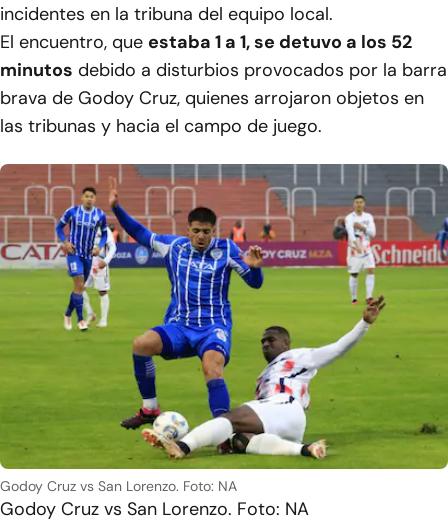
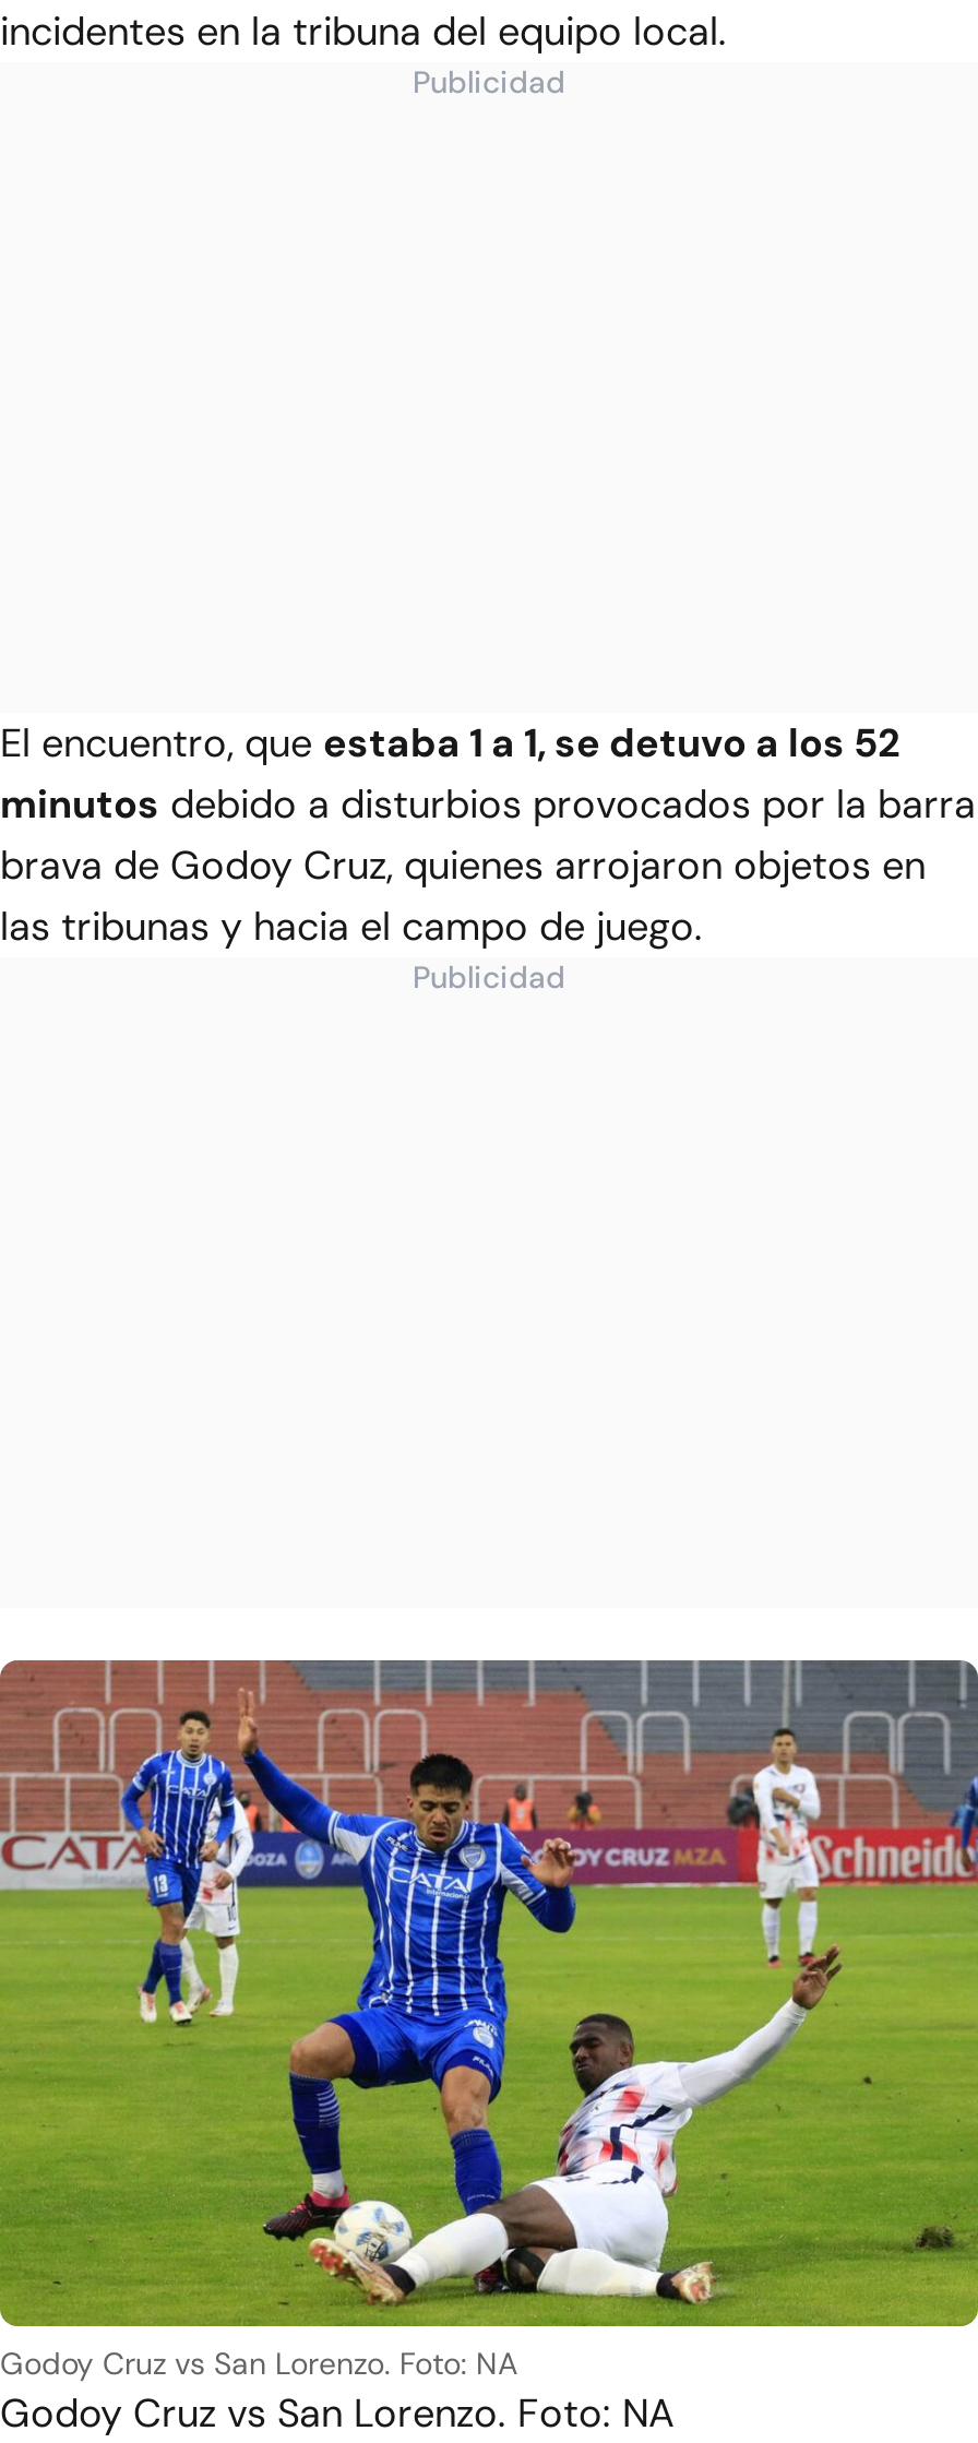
+ Publicidad

+ Publicidad
